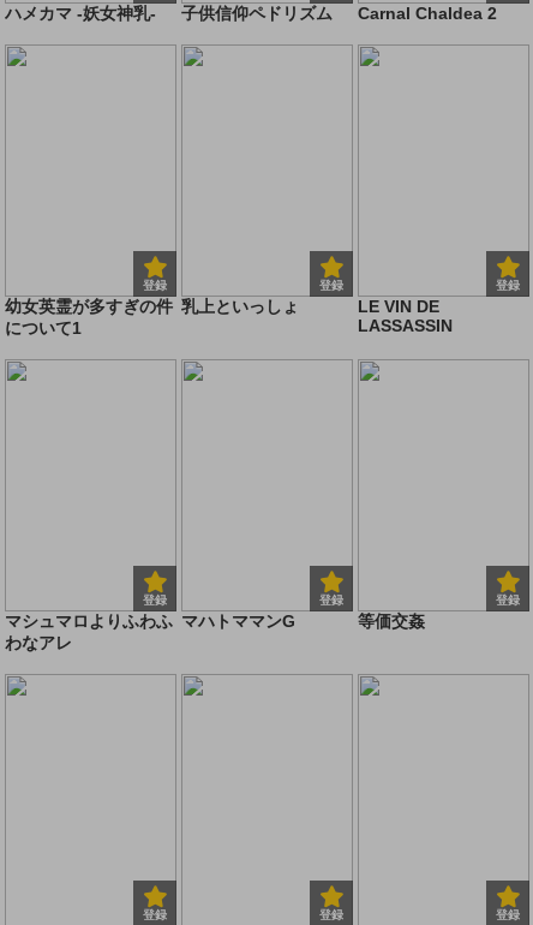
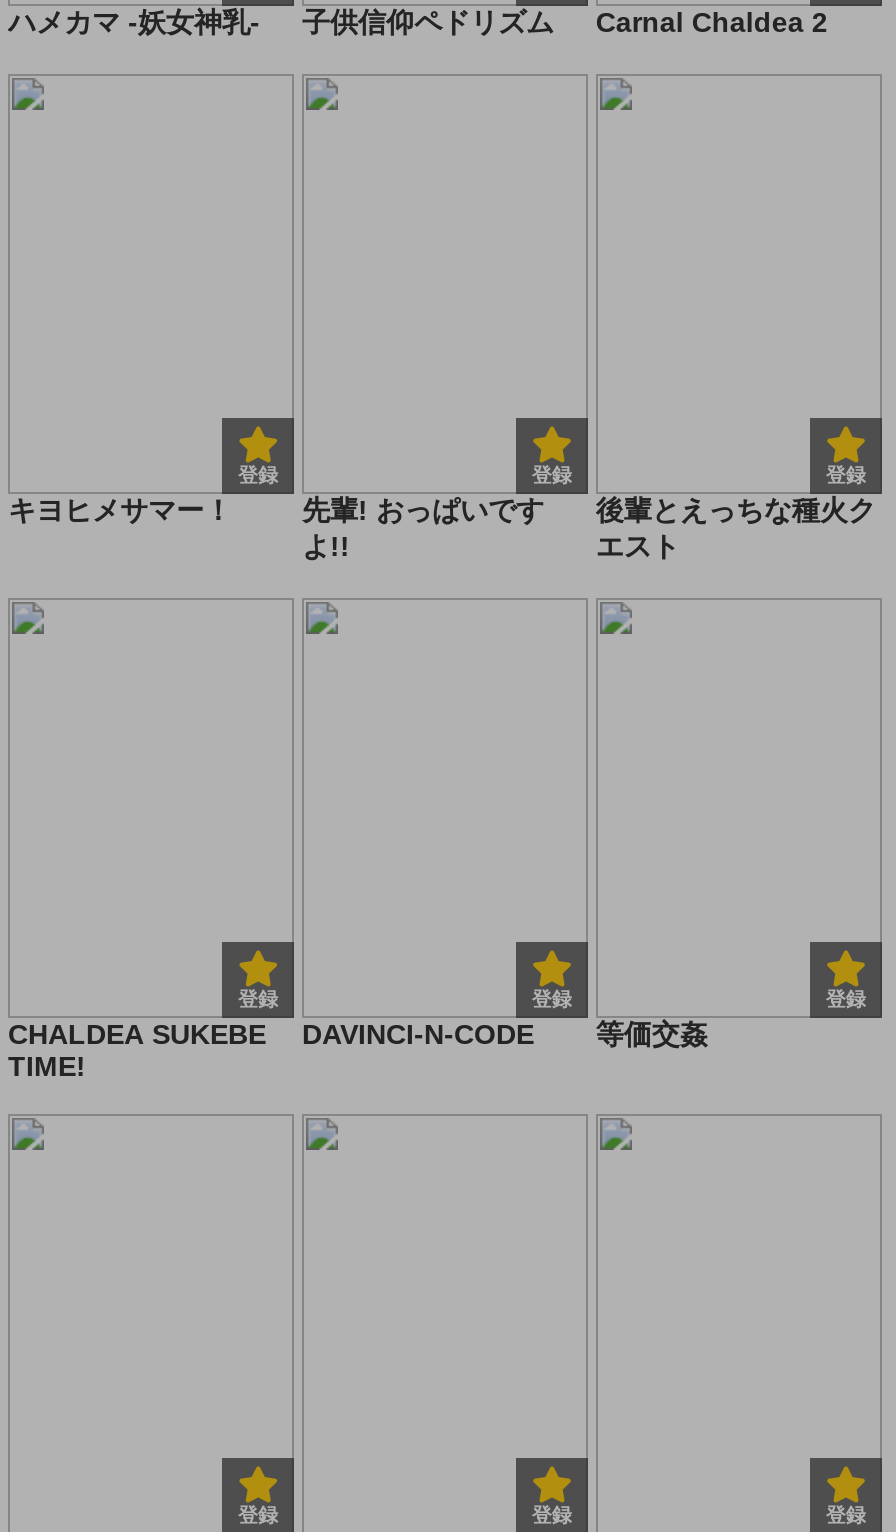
- 幼女英霊が多すぎの件
- について1
+ キヨヒメサマー！

- 乳上といっしょ
+ 先輩! おっぱいです
+ よ!!

- LE VIN DE
- LASSASSIN
+ 後輩とえっちな種火ク
+ エスト

- マシュマロよりふわふ
- わなアレ
+ CHALDEA SUKEBE
+ TIME!

- マハトママンG
+ DAVINCI-N-CODE
